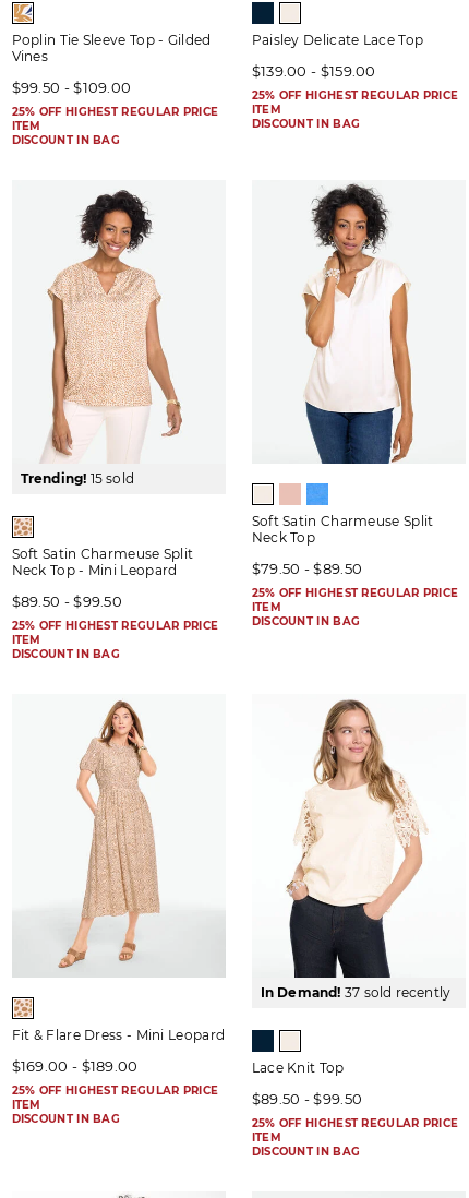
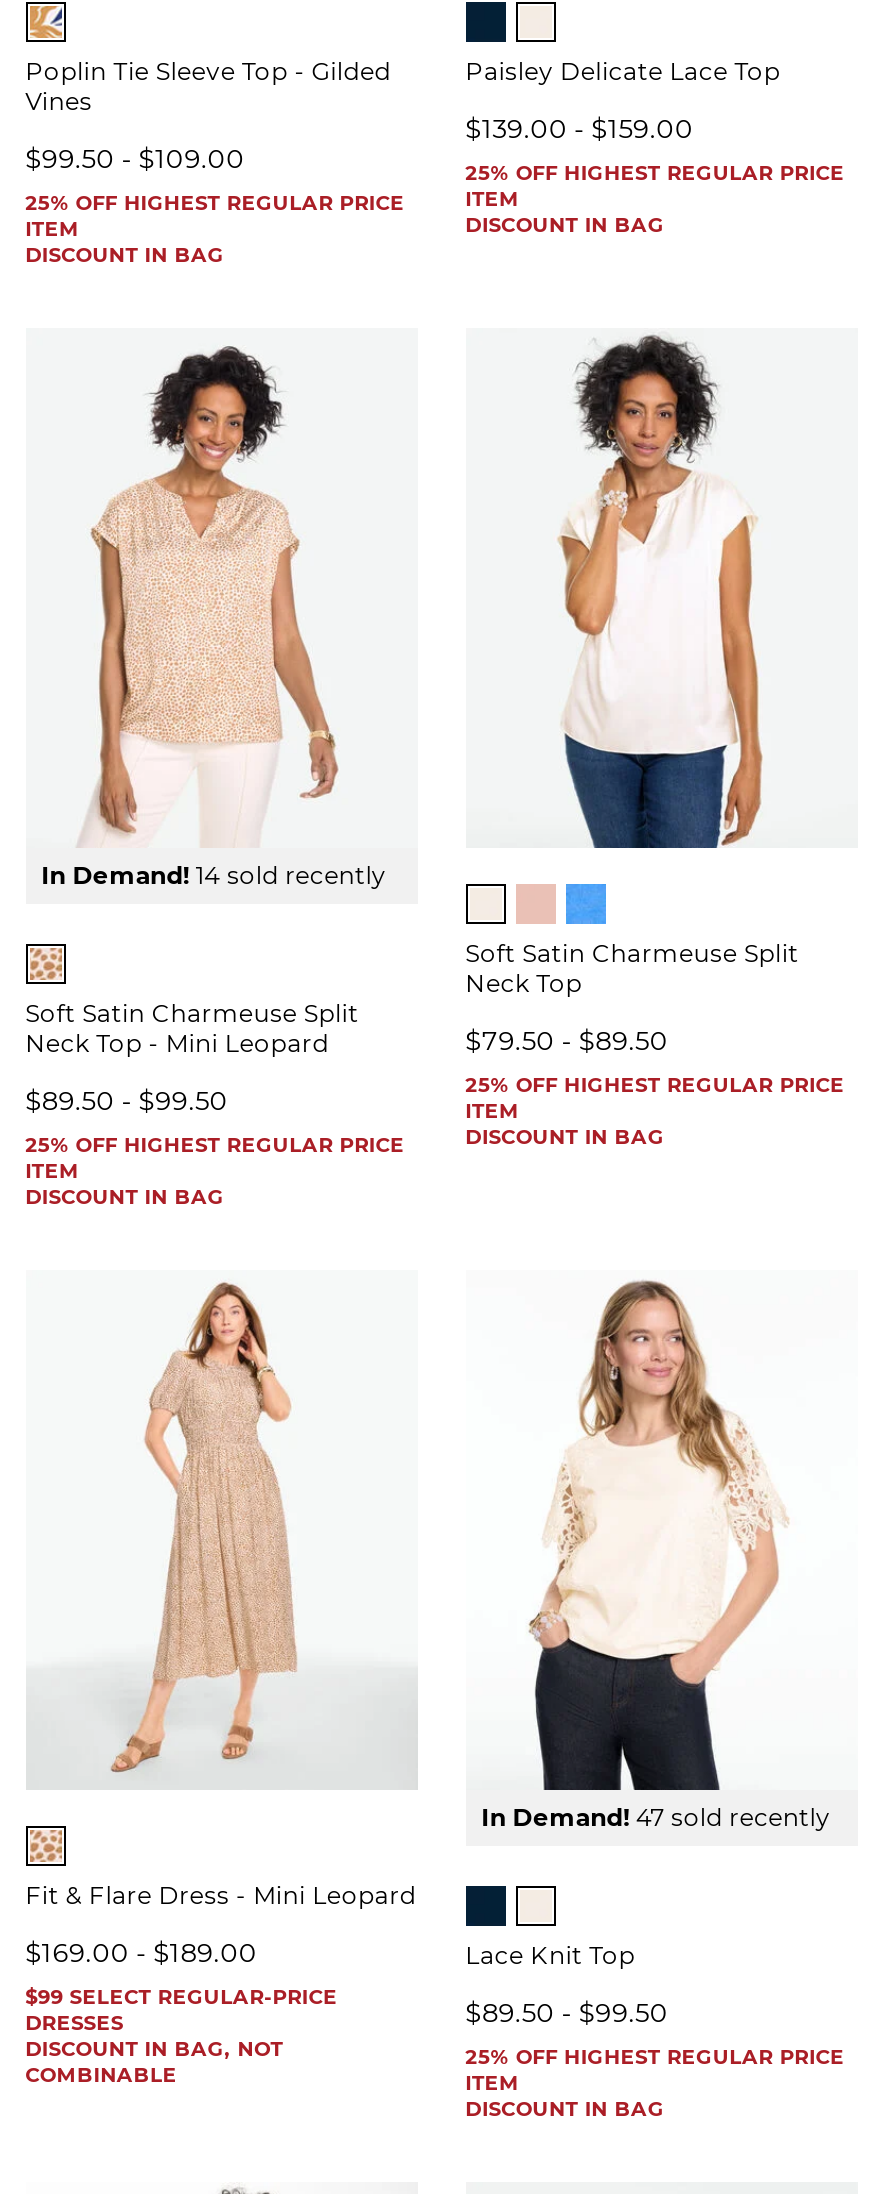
- Trending! 15 sold
+ In Demand! 14 sold recently

- In Demand! 37 sold recently
+ In Demand! 47 sold recently

- 25% OFF HIGHEST REGULAR PRICE
- ITEM
- DISCOUNT IN BAG
+ $99 SELECT REGULAR-PRICE
+ DRESSES
+ DISCOUNT IN BAG, NOT
+ COMBINABLE
